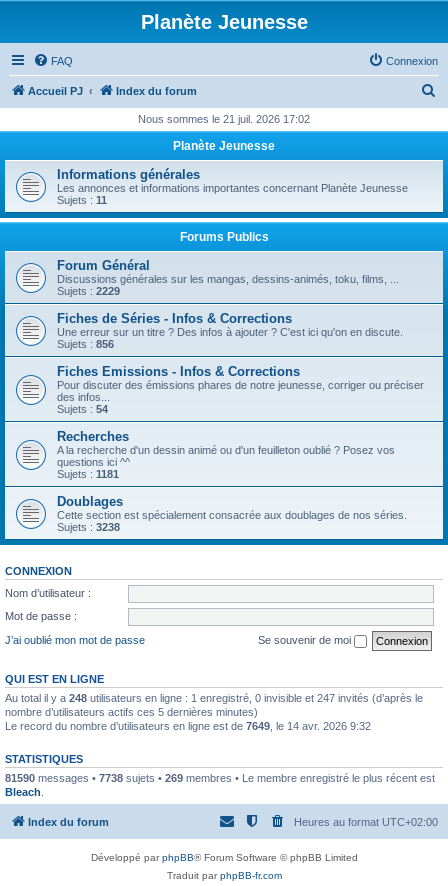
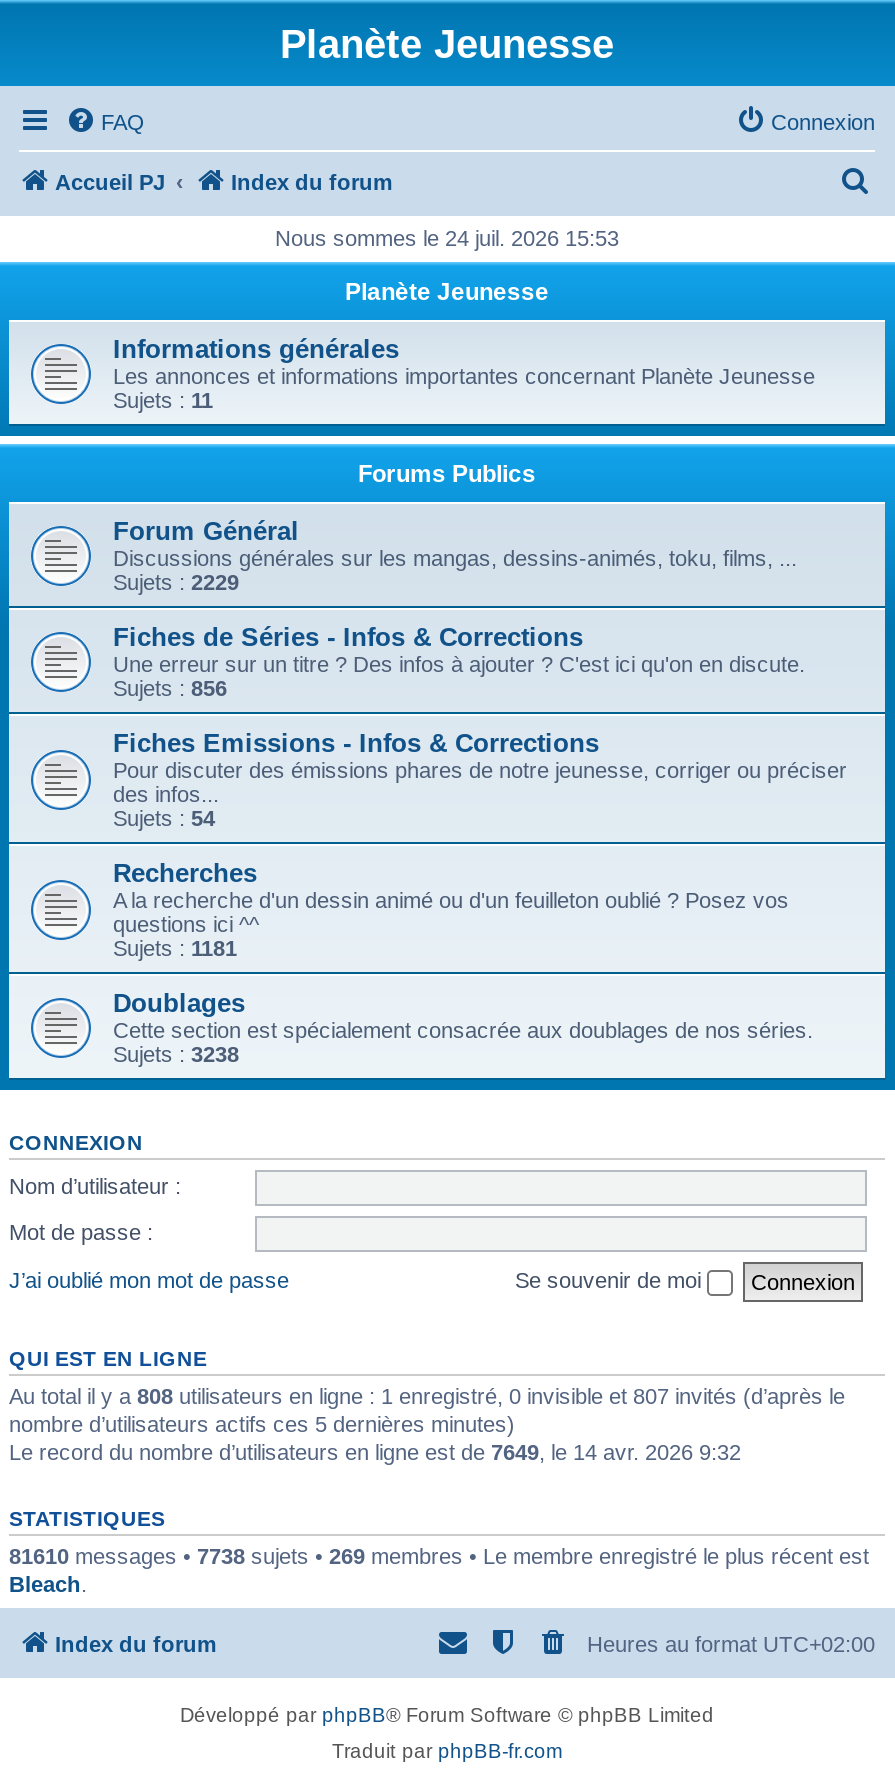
- Nous sommes le 21 juil. 2026 17:02
+ Nous sommes le 24 juil. 2026 15:53

- Au total il y a 248 utilisateurs en ligne : 1 enregistré, 0 invisible et 247 invités (d’après le
+ Au total il y a 808 utilisateurs en ligne : 1 enregistré, 0 invisible et 807 invités (d’après le

- 81590 messages • 7738 sujets • 269 membres • Le membre enregistré le plus récent est
+ 81610 messages • 7738 sujets • 269 membres • Le membre enregistré le plus récent est
